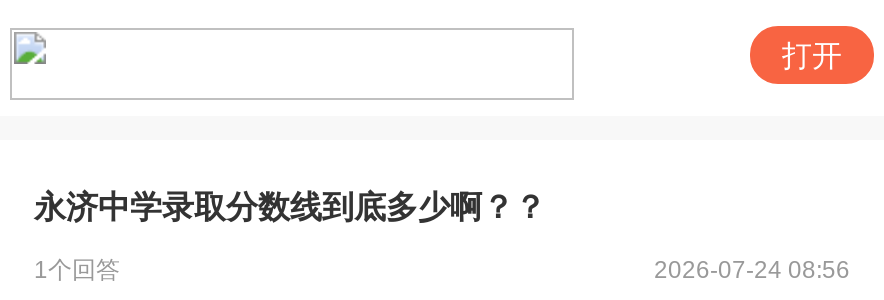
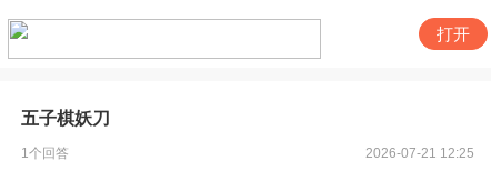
- 永济中学录取分数线到底多少啊？？
+ 五子棋妖刀

- 2026-07-24 08:56
+ 2026-07-21 12:25
